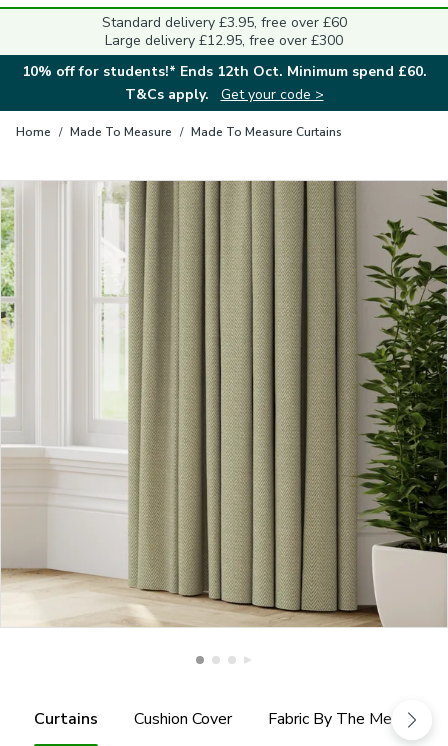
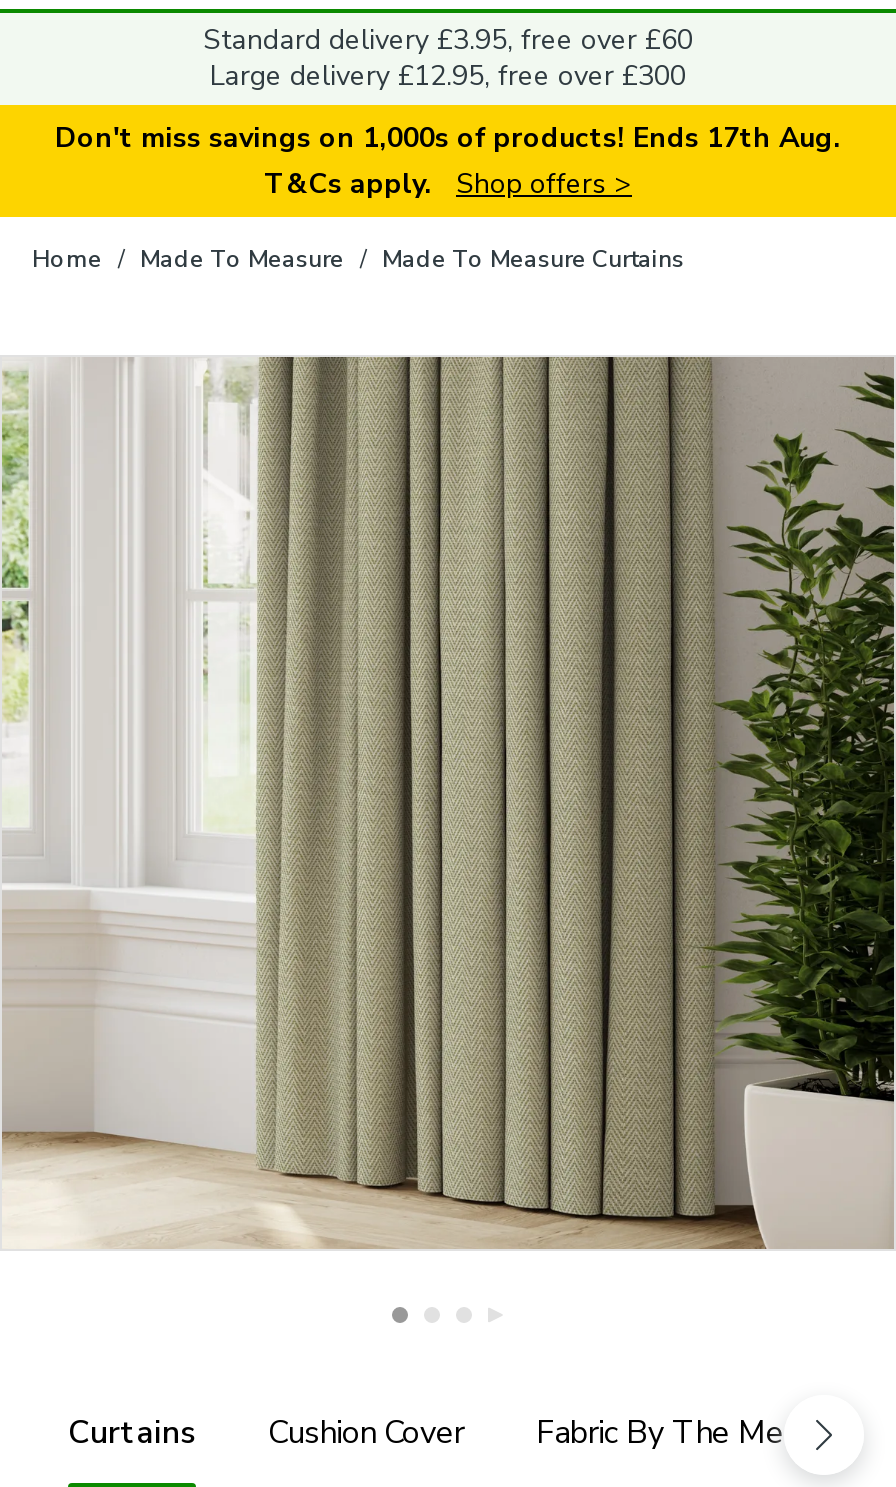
- 10% off for students!* Ends 12th Oct. Minimum spend £60.
- T&Cs apply. Get your code >
+ Don't miss savings on 1,000s of products! Ends 17th Aug.
+ T&Cs apply. Shop offers >
